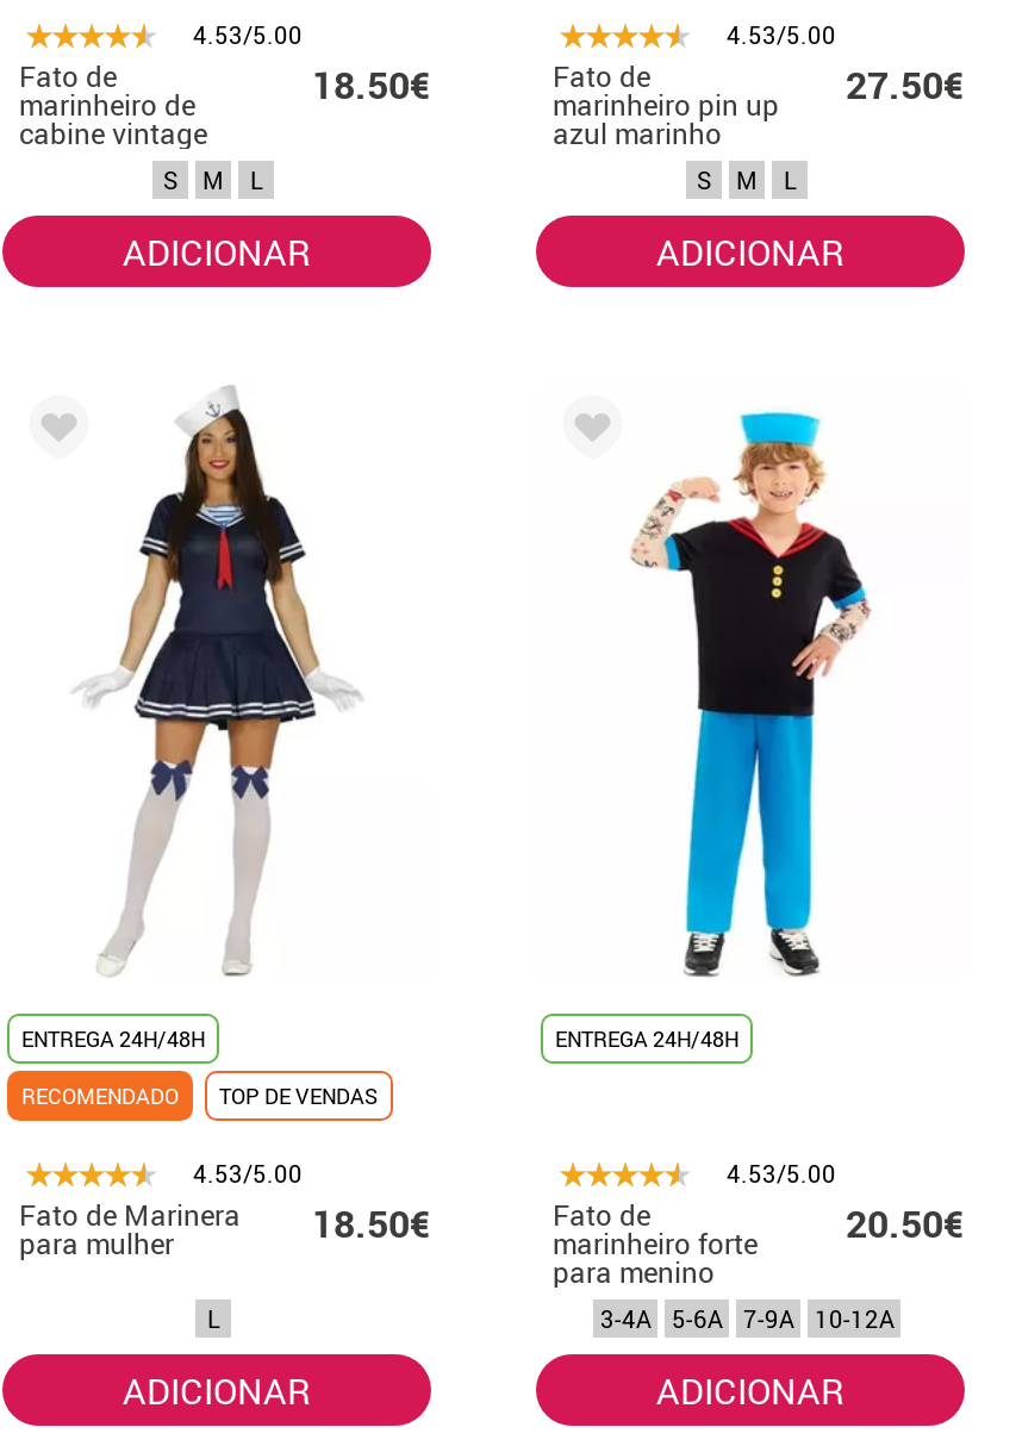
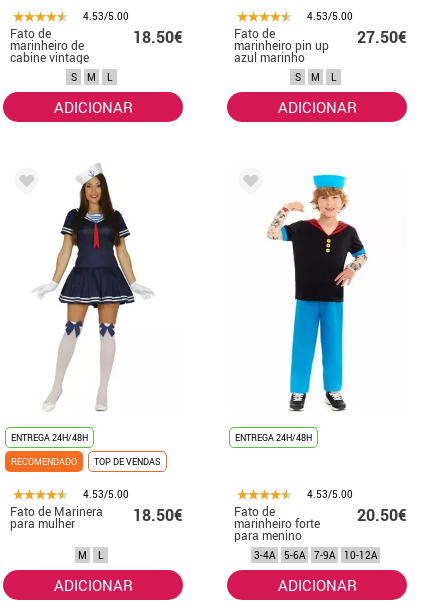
+ M
